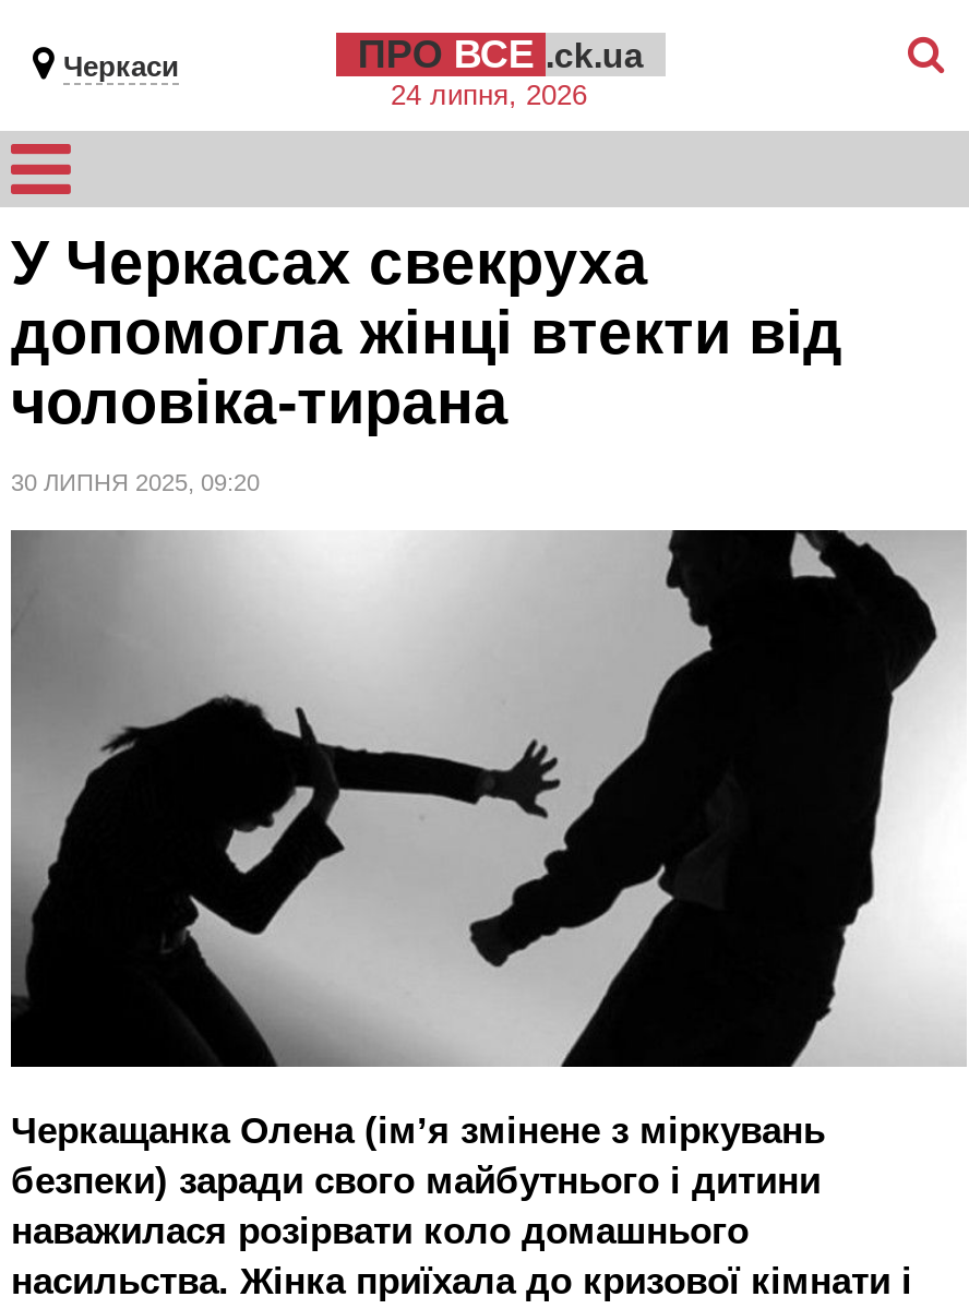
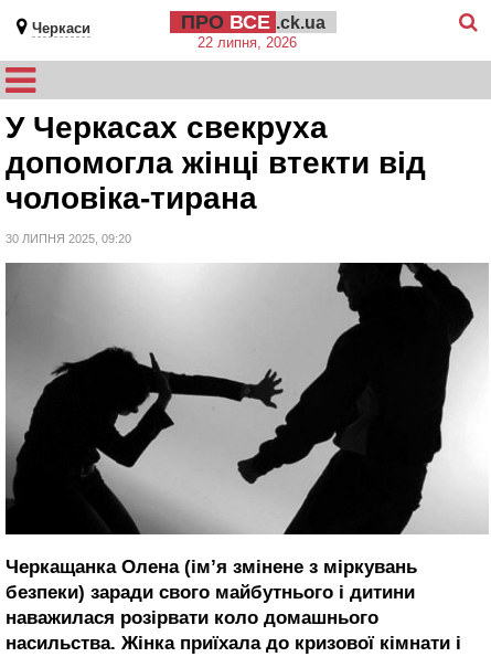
- 24 липня, 2026
+ 22 липня, 2026
